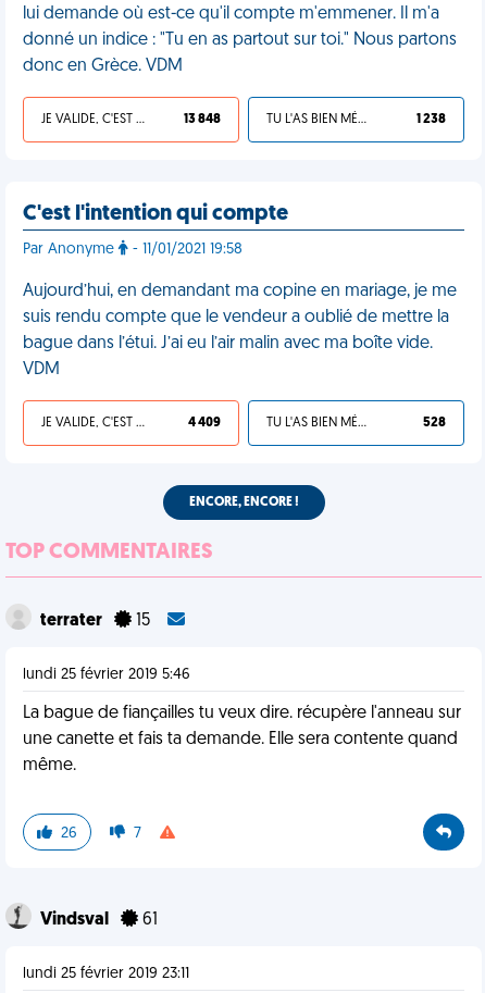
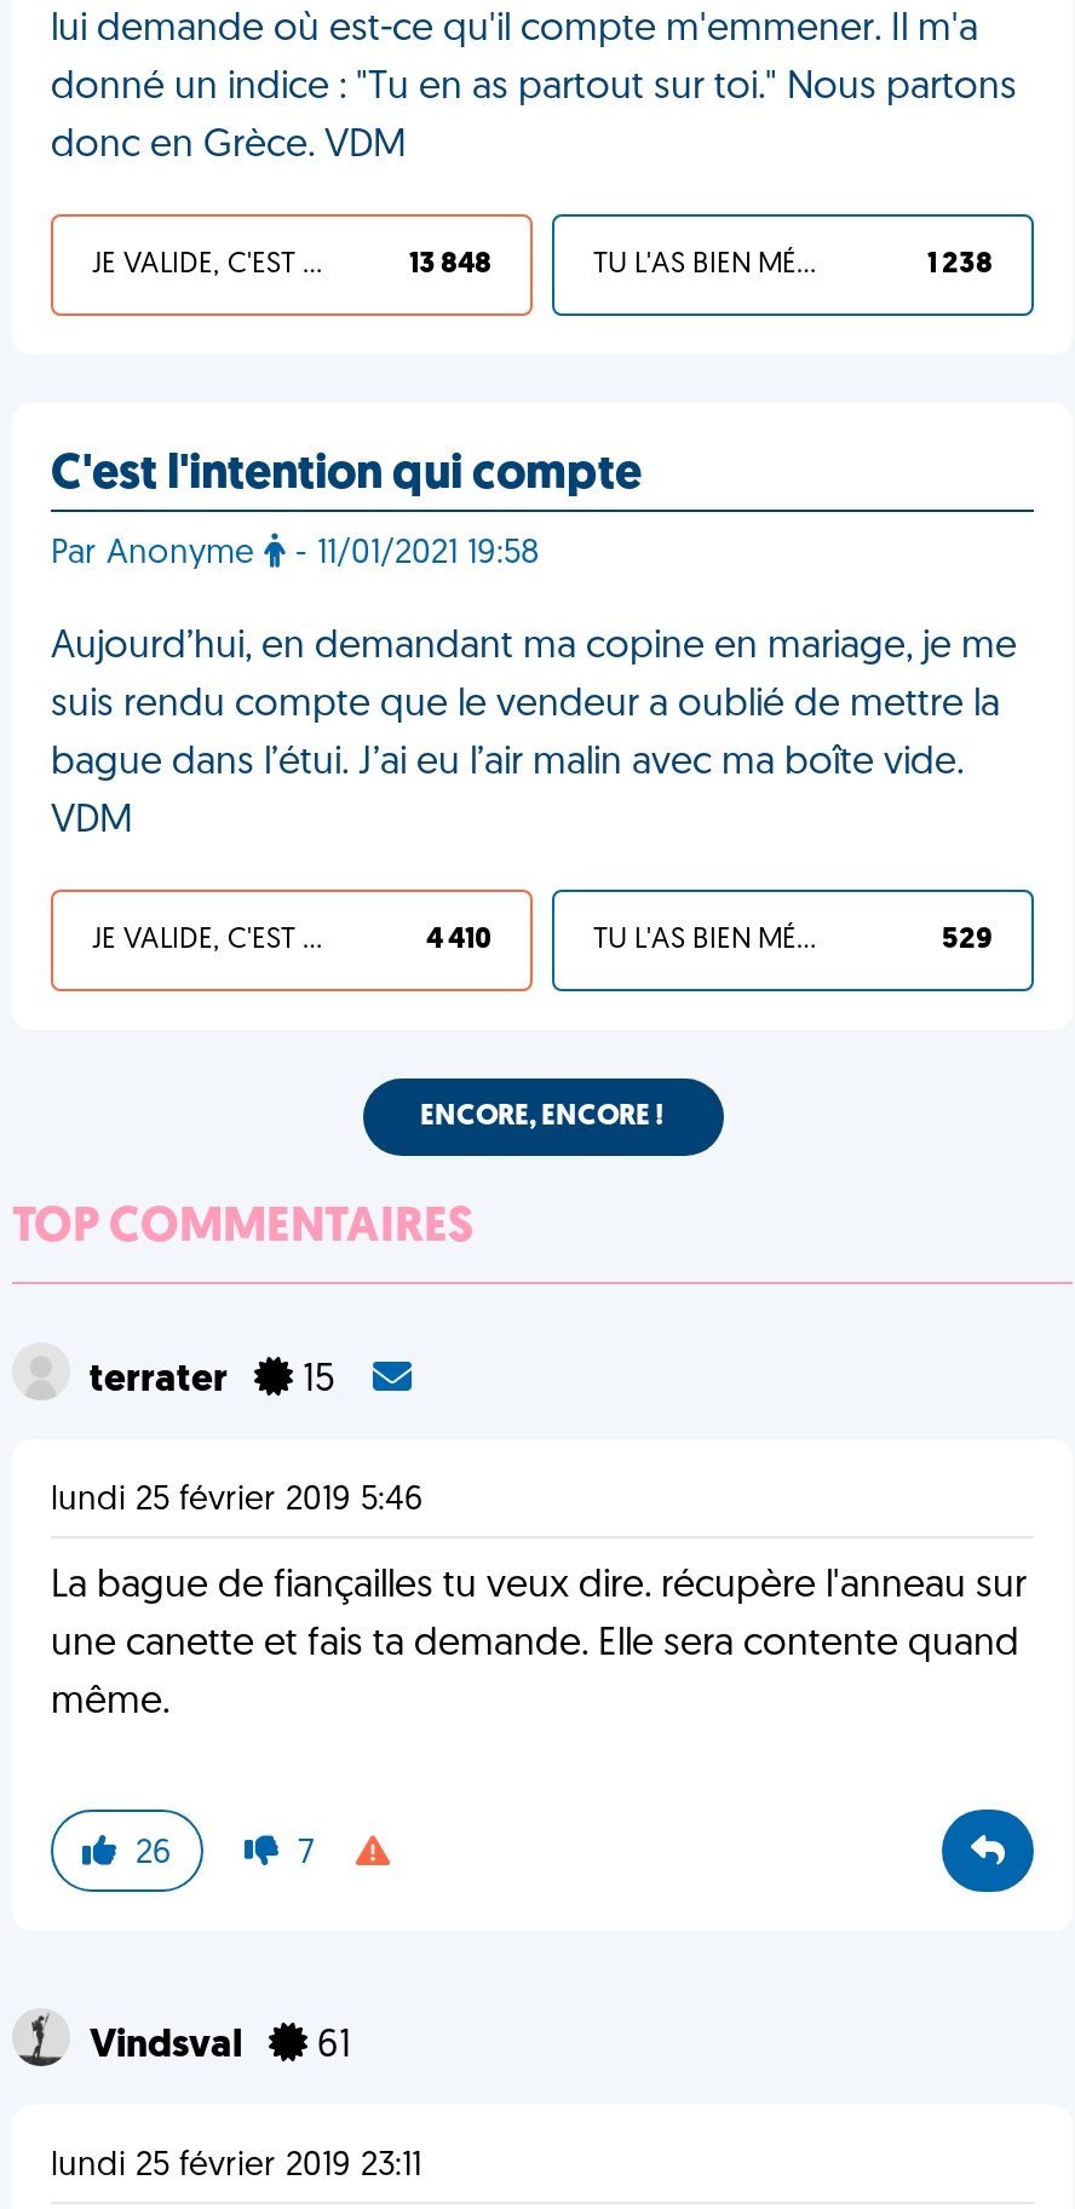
- 4 409
+ 4 410

- 528
+ 529
